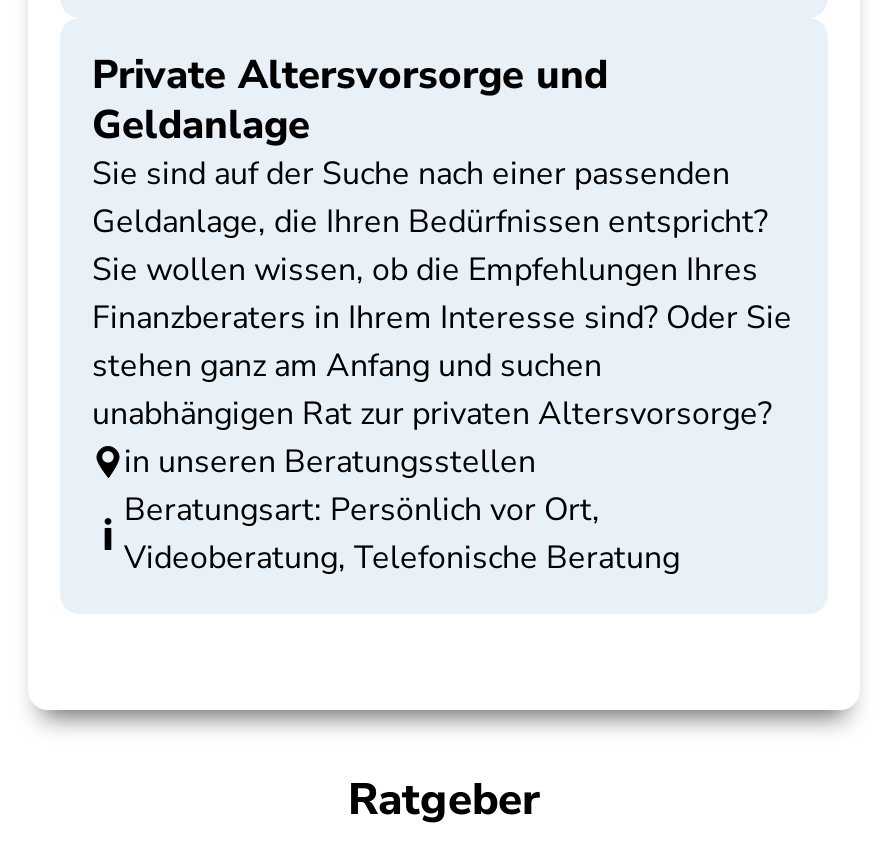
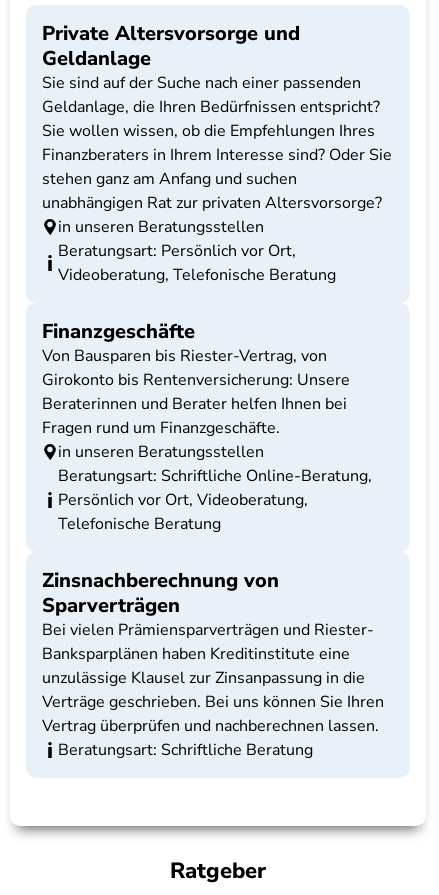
+ Finanzgeschäfte
+ Von Bausparen bis Riester-Vertrag, von
+ Girokonto bis Rentenversicherung: Unsere
+ Beraterinnen und Berater helfen Ihnen bei
+ Fragen rund um Finanzgeschäfte.
+ in unseren Beratungsstellen
+ Beratungsart: Schriftliche Online-Beratung,
+ Persönlich vor Ort, Videoberatung,
+ Telefonische Beratung
+ Zinsnachberechnung von
+ Sparverträgen
+ Bei vielen Prämiensparverträgen und Riester-
+ Banksparplänen haben Kreditinstitute eine
+ unzulässige Klausel zur Zinsanpassung in die
+ Verträge geschrieben. Bei uns können Sie Ihren
+ Vertrag überprüfen und nachberechnen lassen.
+ Beratungsart: Schriftliche Beratung
